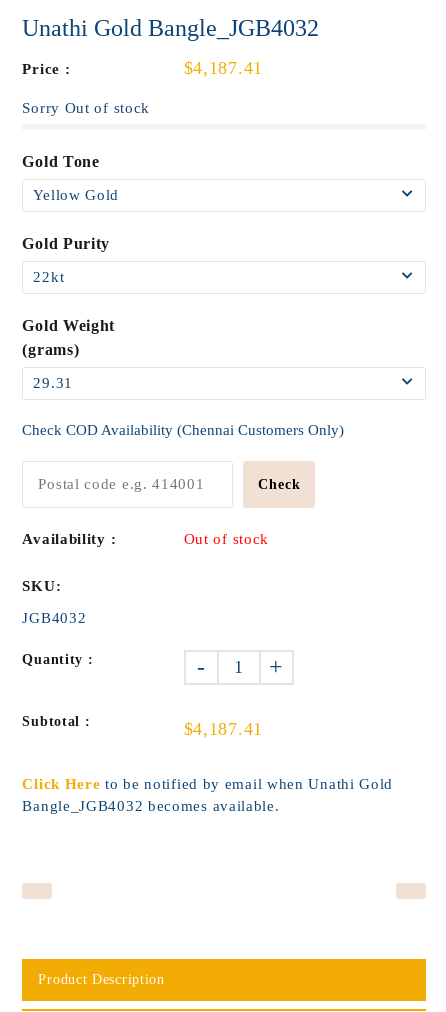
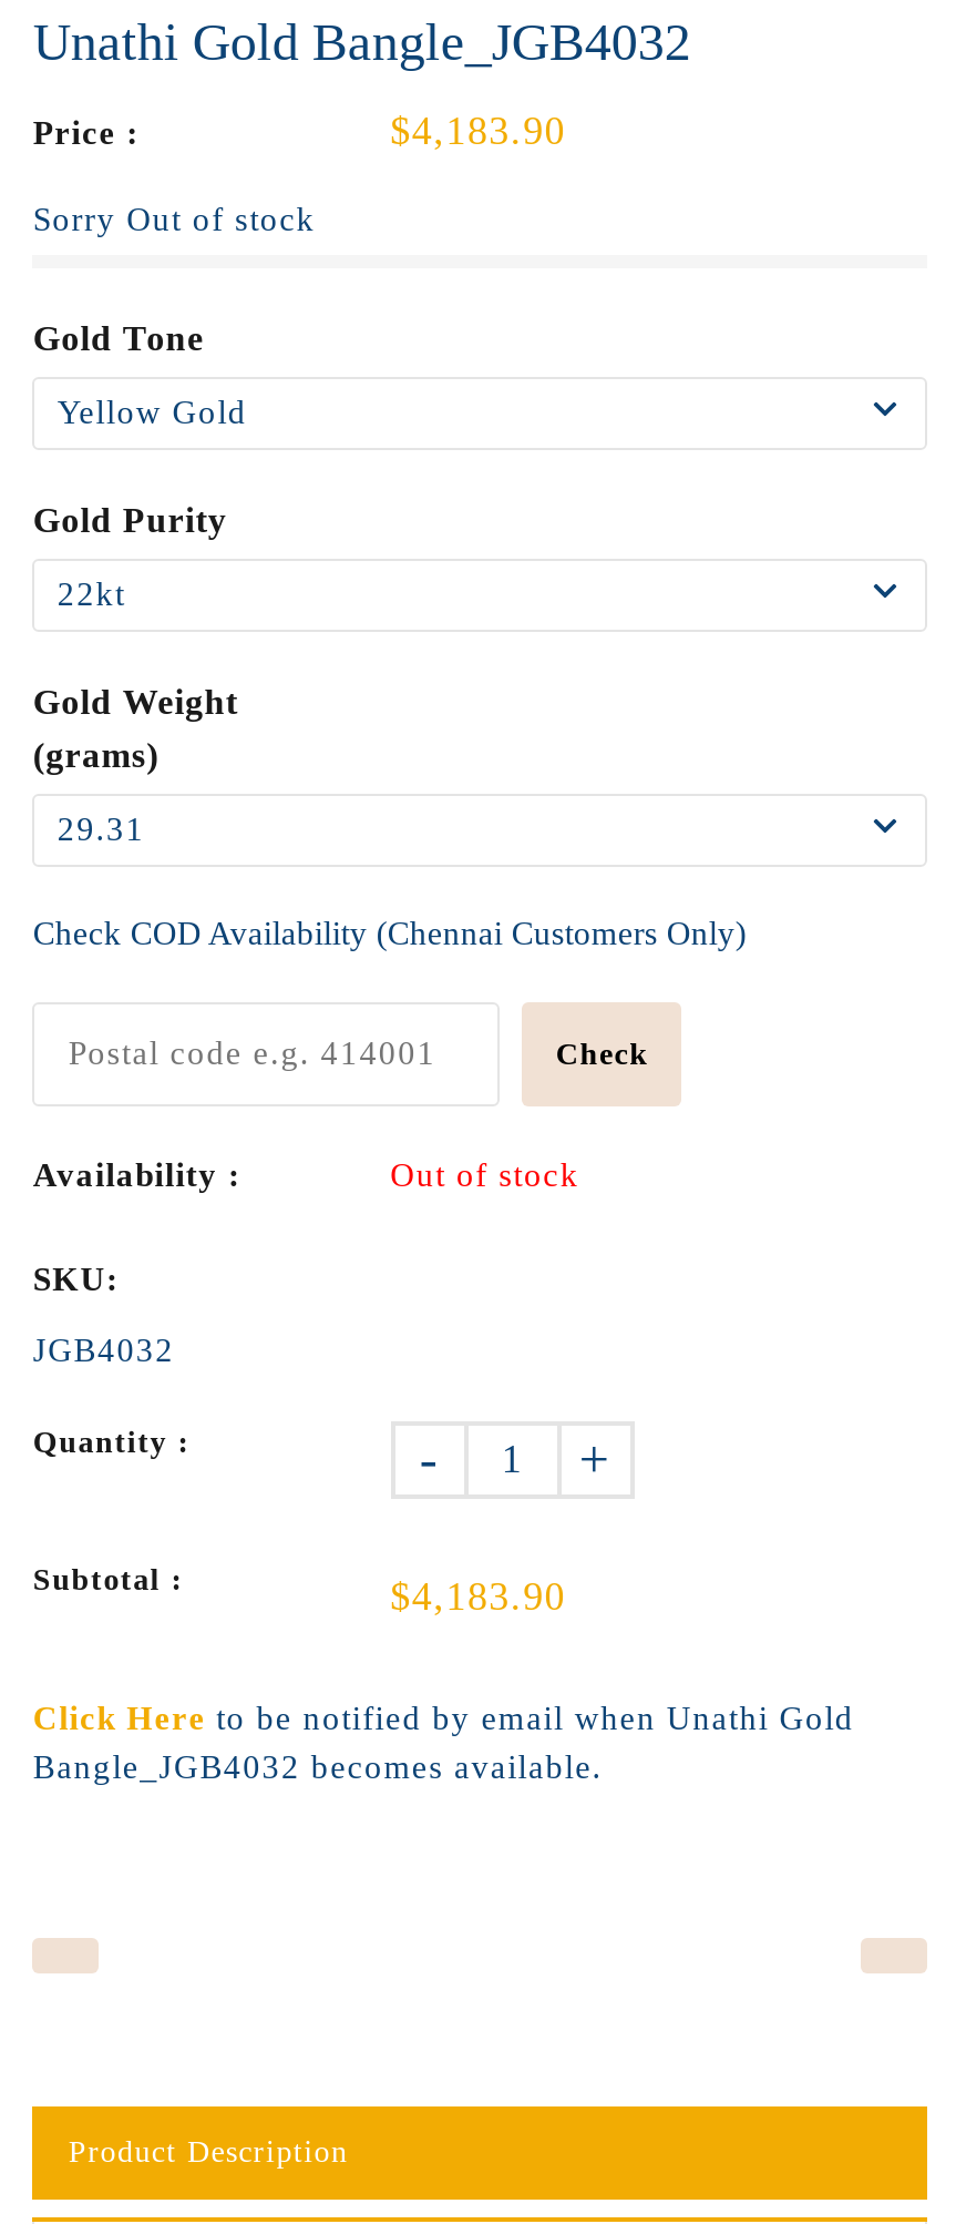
- $4,187.41
+ $4,183.90

- $4,187.41
+ $4,183.90
